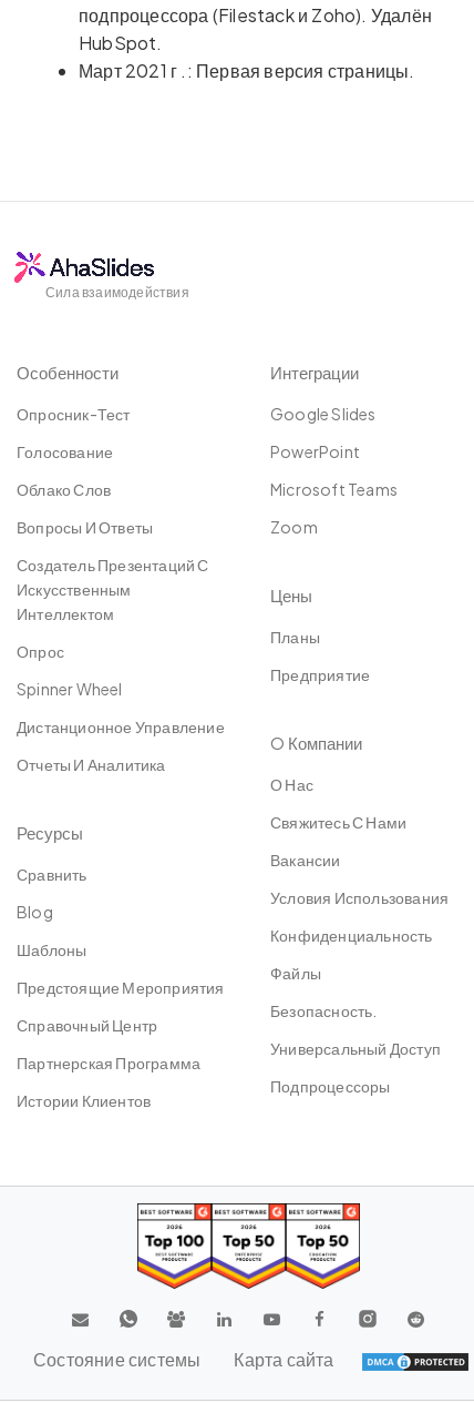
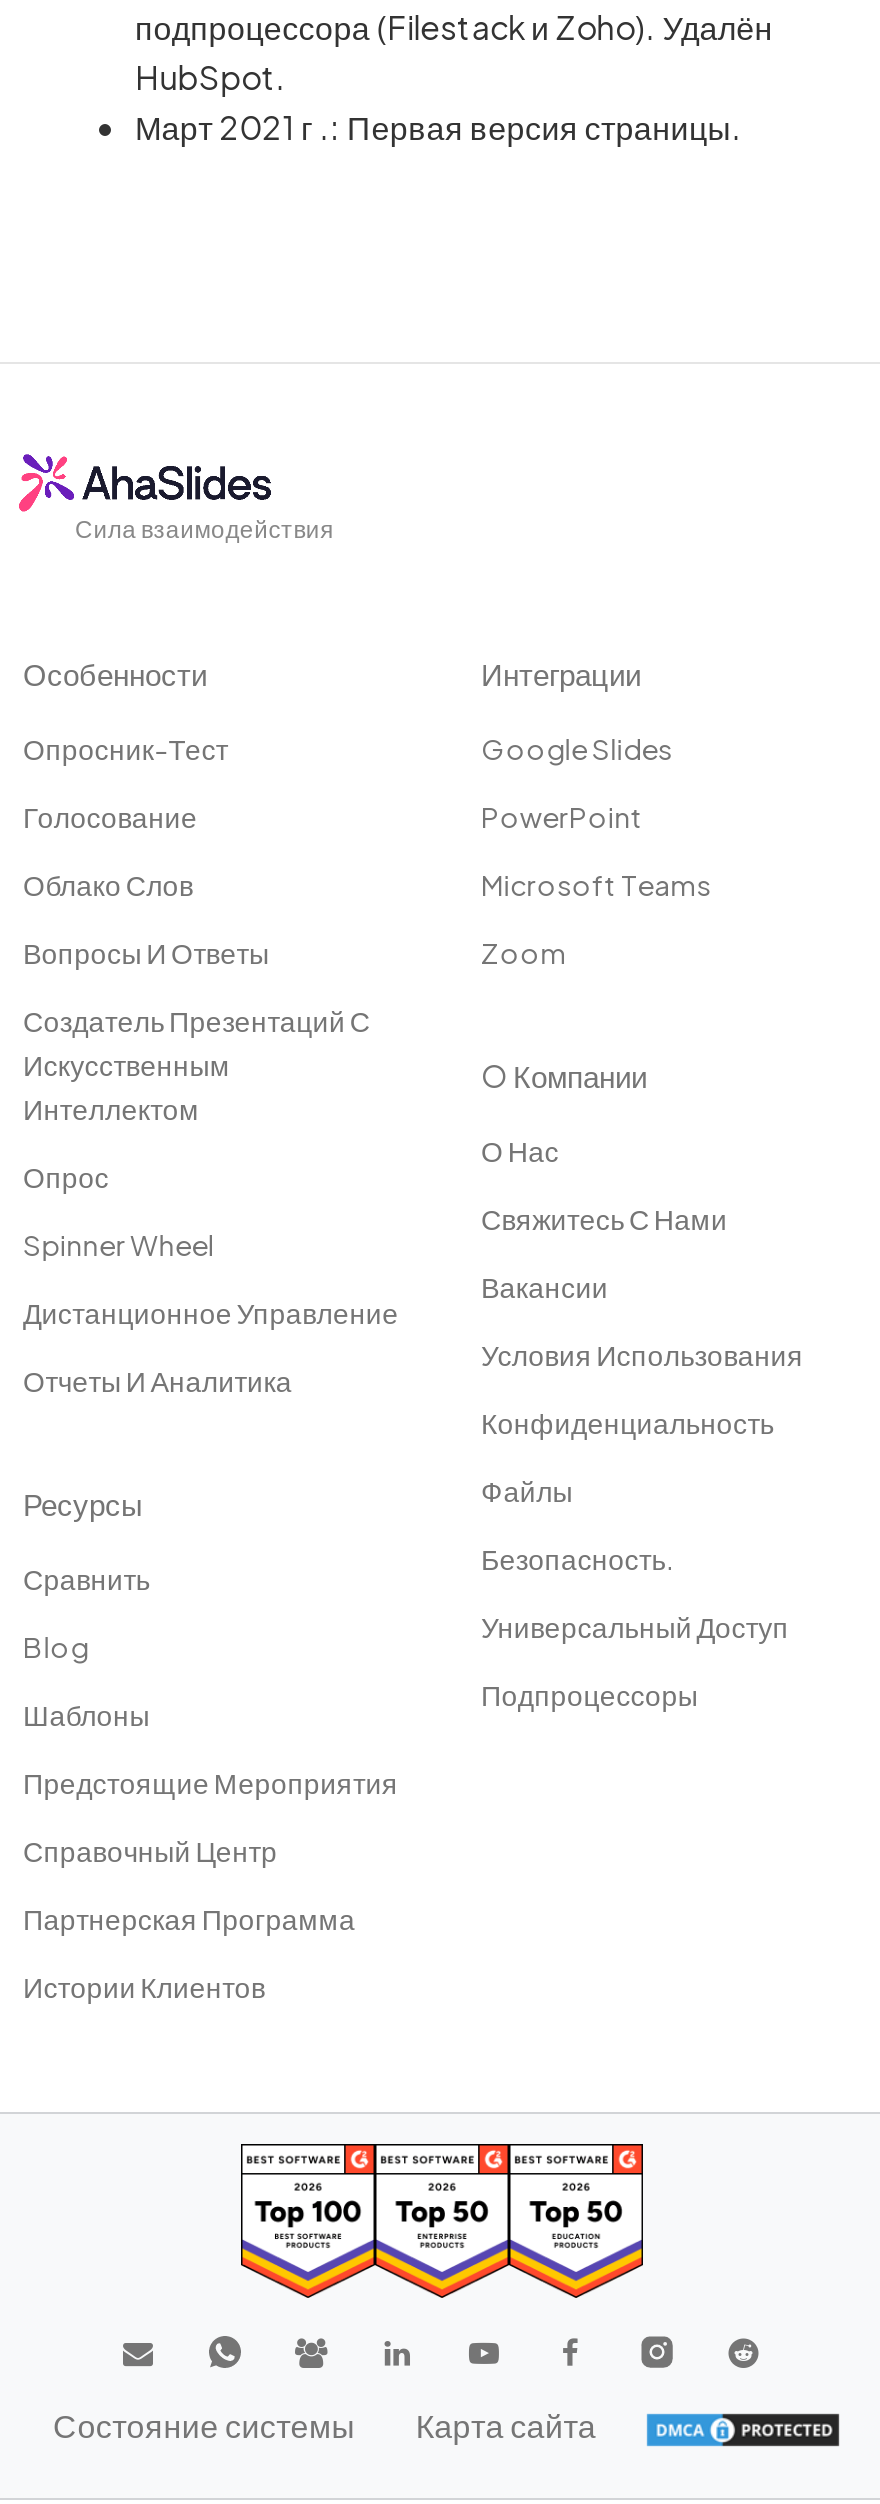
- Цены
- Планы
- Предприятие

moved up: O Компании | О Нас | Свяжитесь С Нами | ... | Универсальный Доступ | Подпроцессоры
